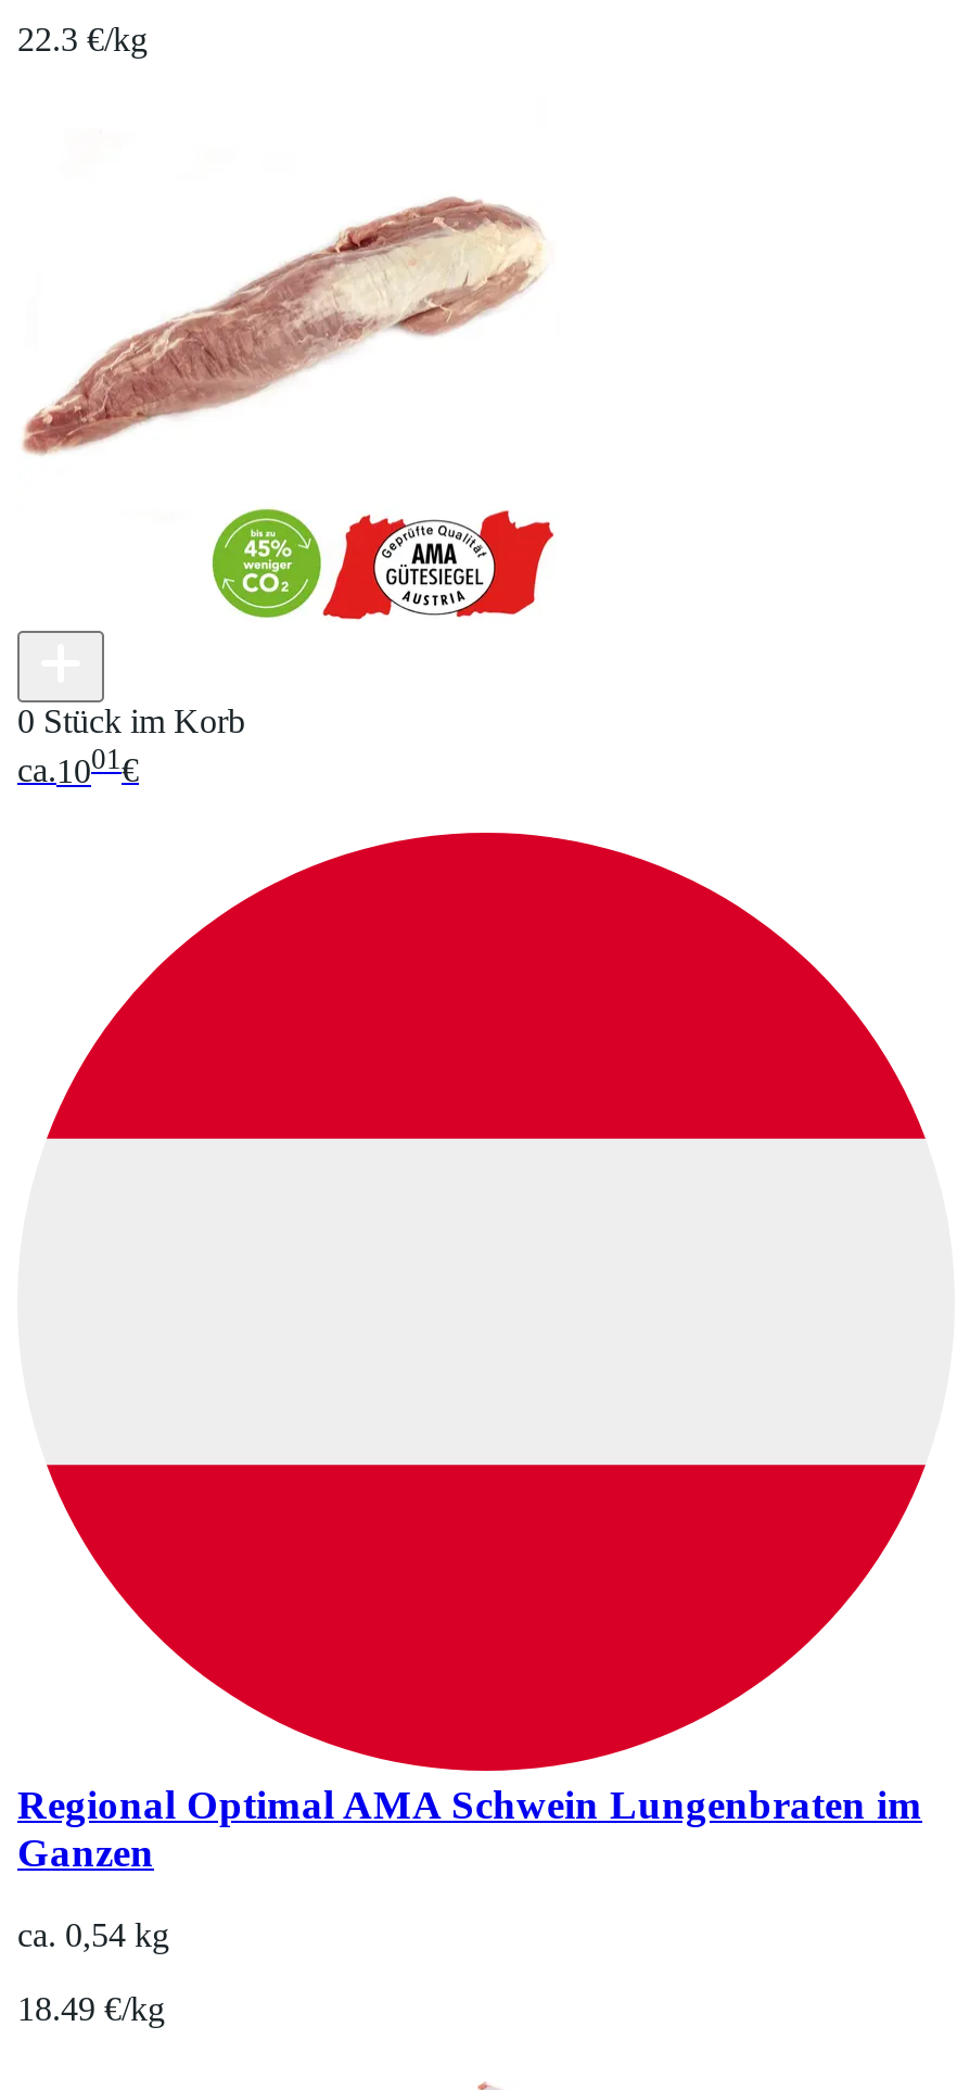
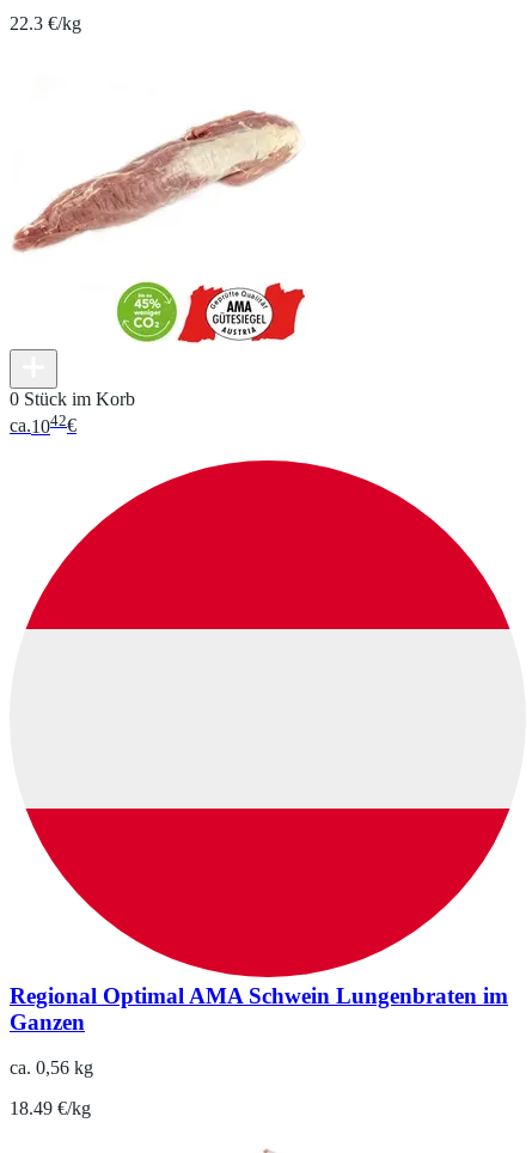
- ca.1001€
+ ca.1042€

- ca. 0,54 kg
+ ca. 0,56 kg
